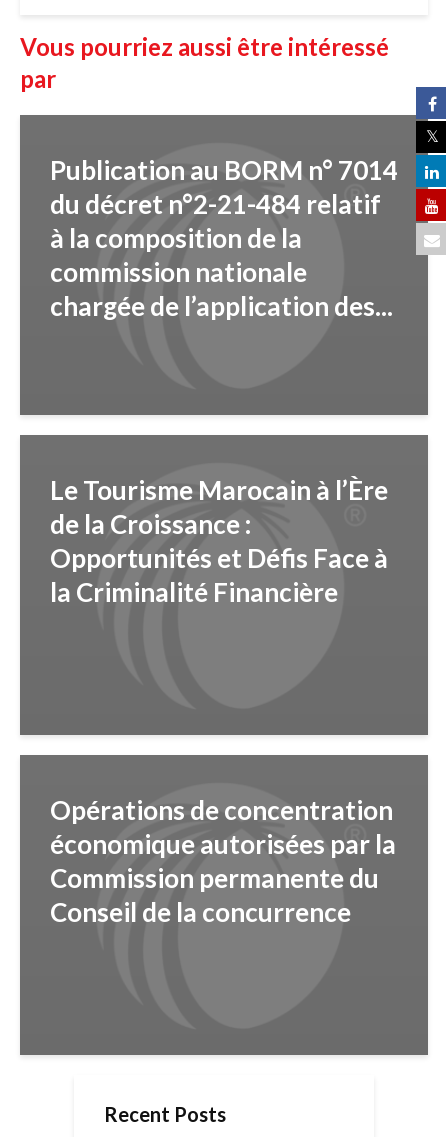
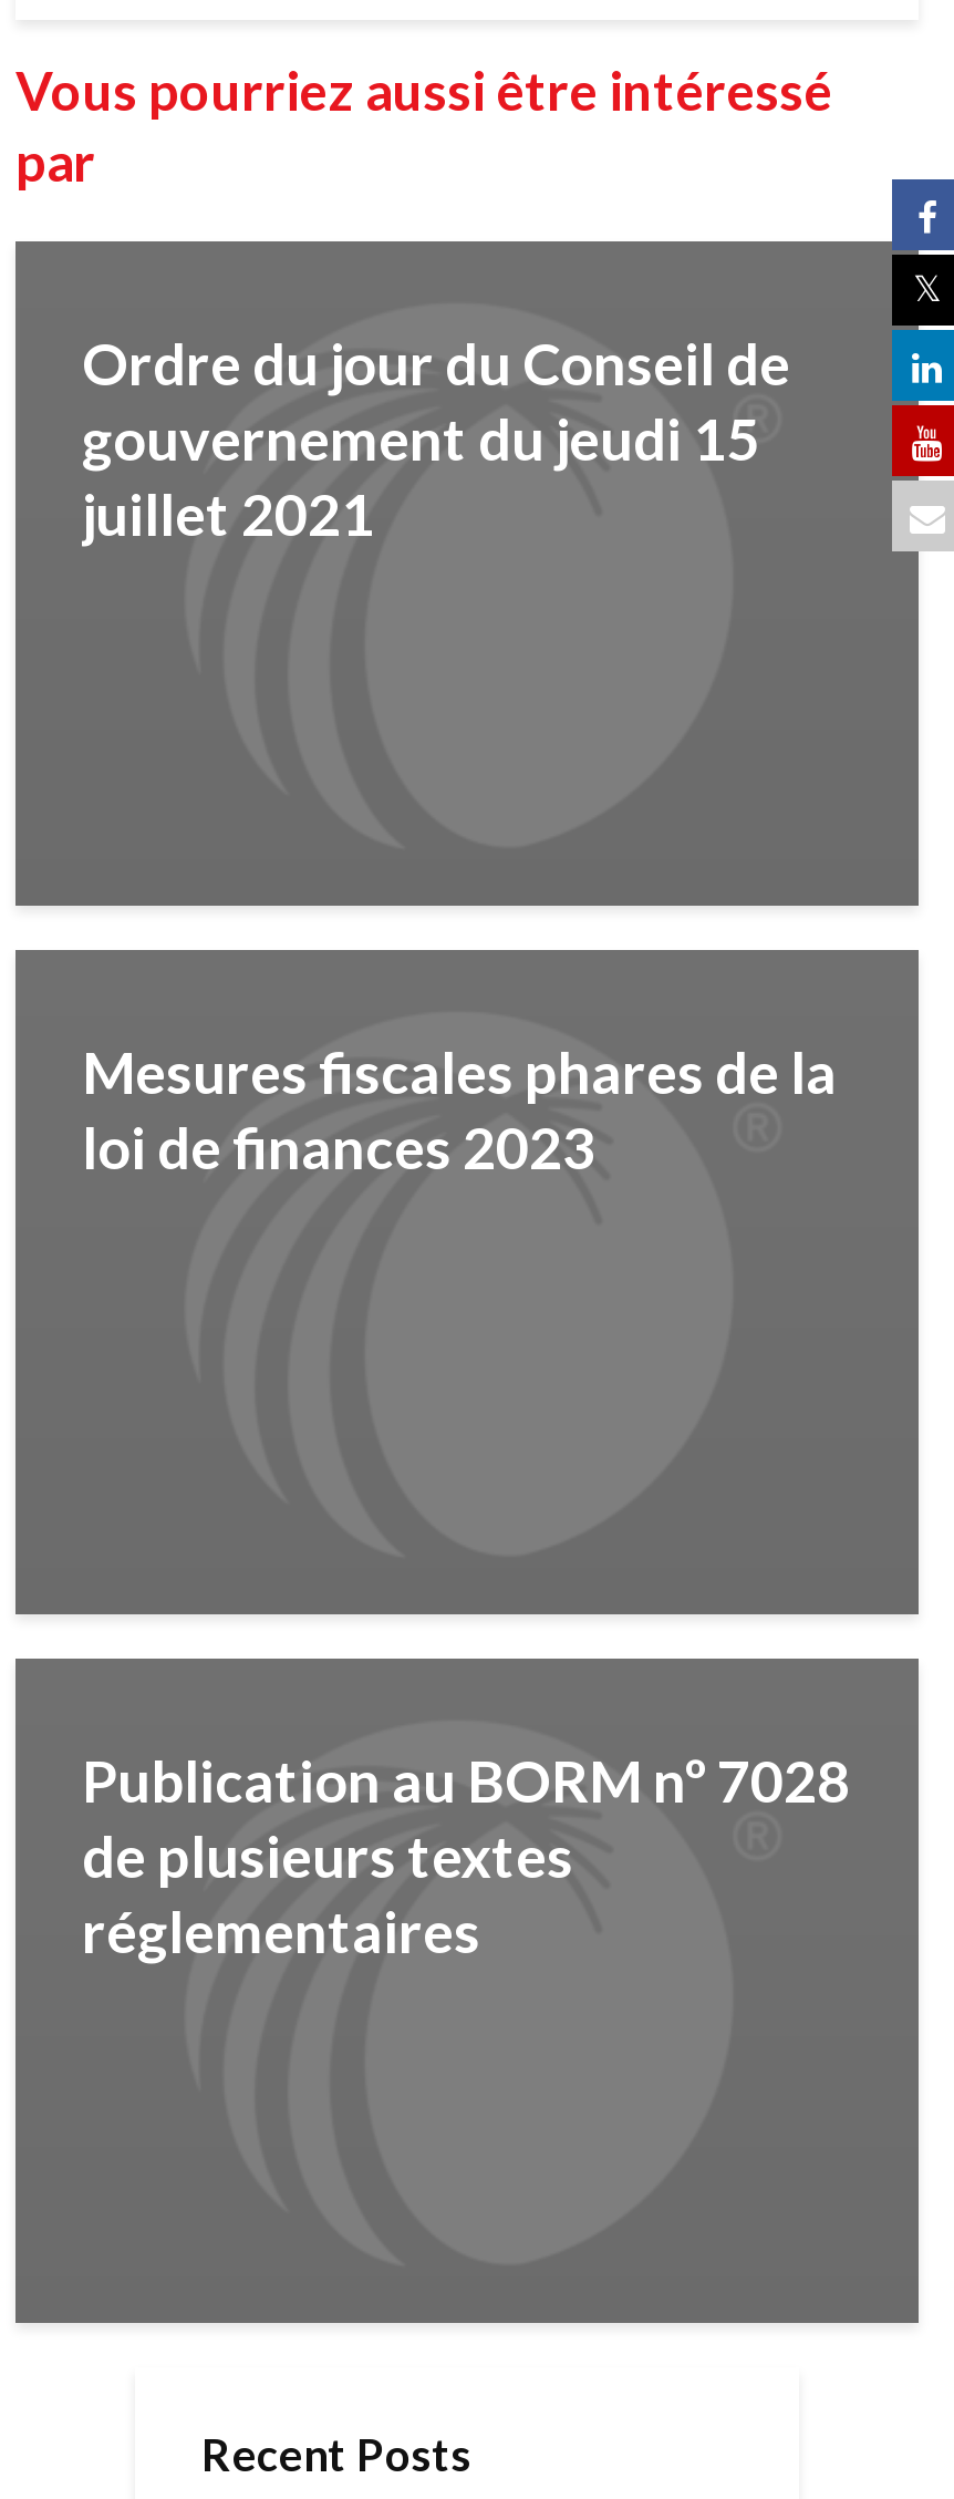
- Publication au BORM n° 7014
- du décret n°2-21-484 relatif
- à la composition de la
- commission nationale
- chargée de l’application des...
+ Ordre du jour du Conseil de
+ gouvernement du jeudi 15
+ juillet 2021

- Le Tourisme Marocain à l’Ère
- de la Croissance :
- Opportunités et Défis Face à
- la Criminalité Financière
+ Mesures fiscales phares de la
+ loi de finances 2023

- Opérations de concentration
- économique autorisées par la
- Commission permanente du
- Conseil de la concurrence
+ Publication au BORM nº 7028
+ de plusieurs textes
+ réglementaires
